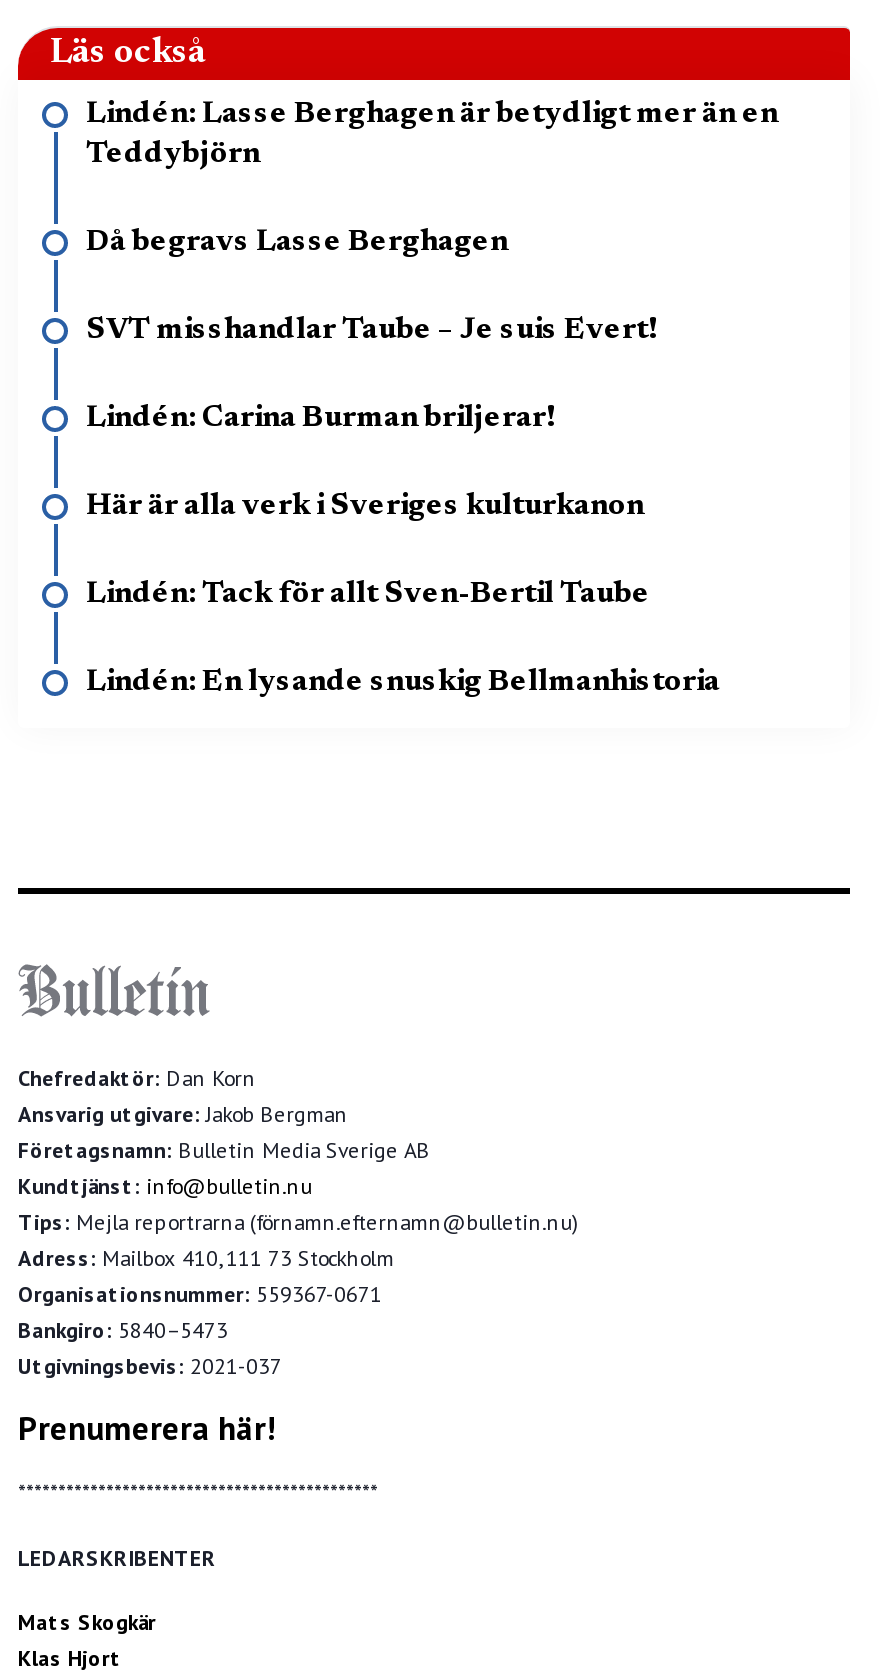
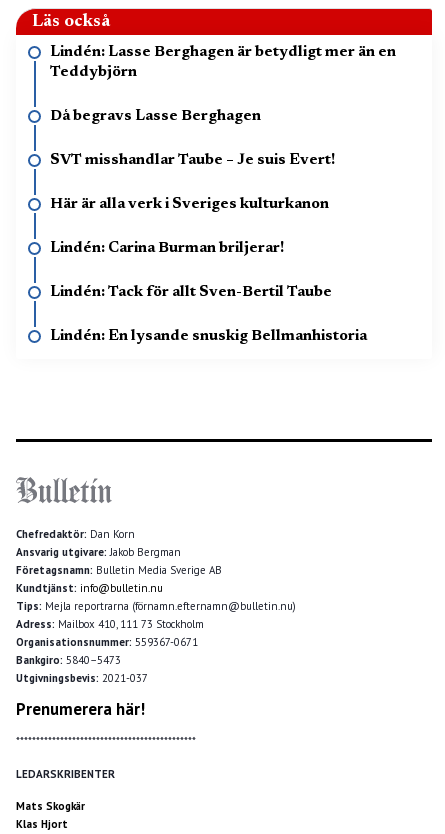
moved down: Lindén: Carina Burman briljerar!

moved up: Här är alla verk i Sveriges kulturkanon
